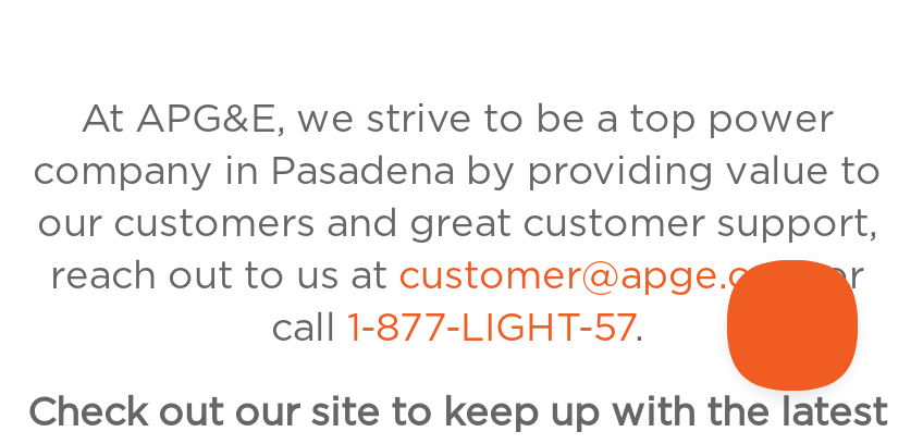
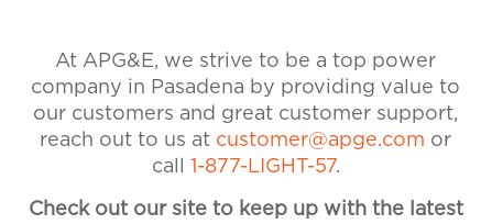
- [image]
